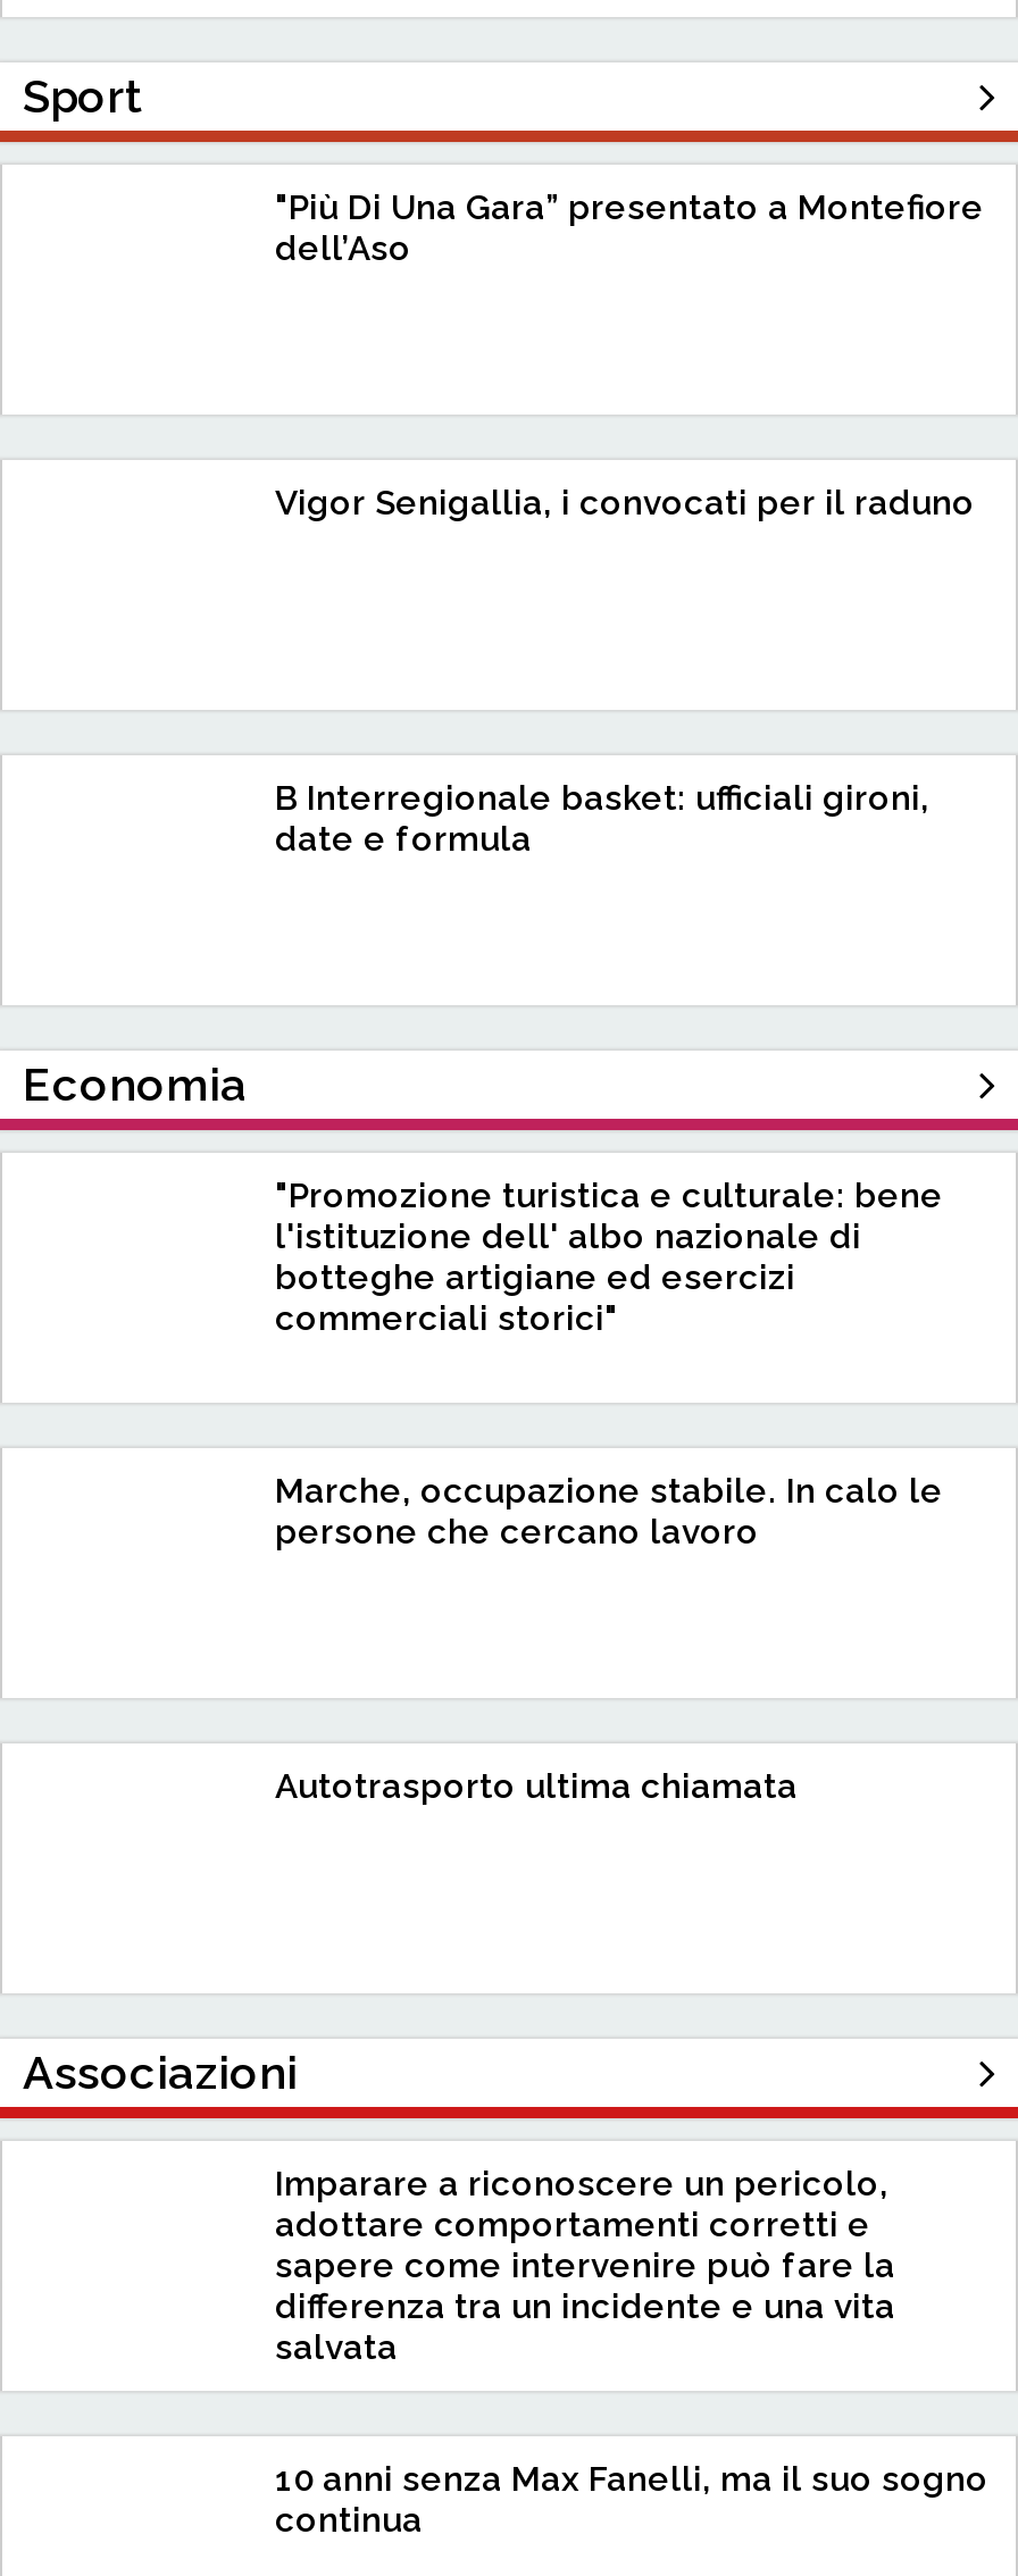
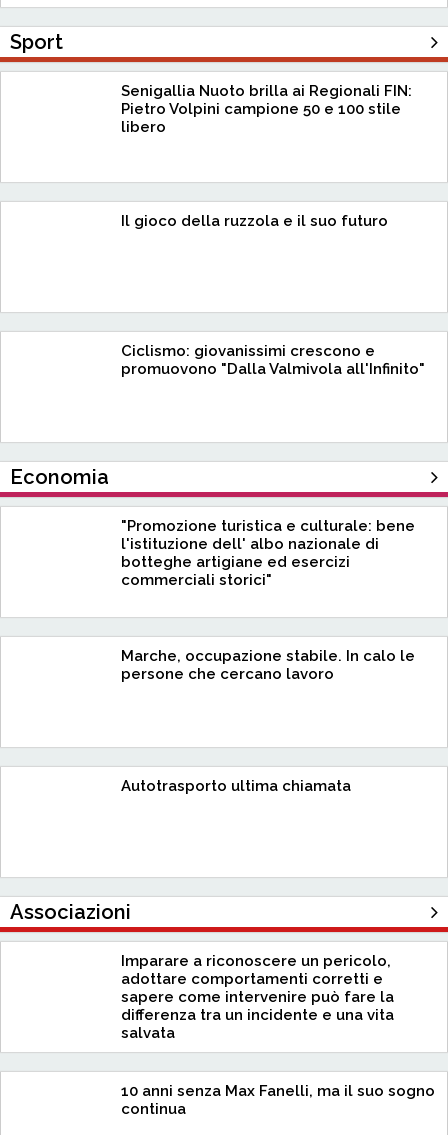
- "Più Di Una Gara” presentato a Montefiore
- dell’Aso
+ Senigallia Nuoto brilla ai Regionali FIN:
+ Pietro Volpini campione 50 e 100 stile
+ libero

- Vigor Senigallia, i convocati per il raduno
+ Il gioco della ruzzola e il suo futuro

- B Interregionale basket: ufficiali gironi,
- date e formula
+ Ciclismo: giovanissimi crescono e
+ promuovono "Dalla Valmivola all'Infinito"
